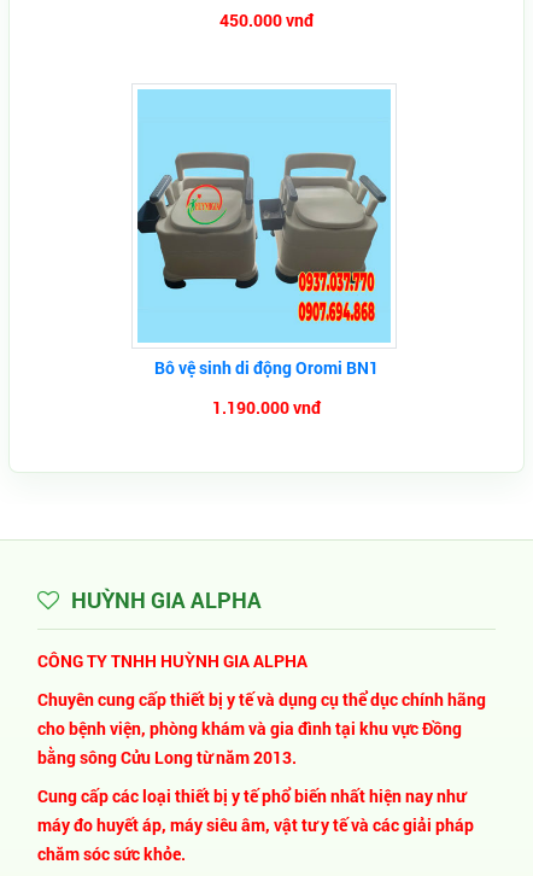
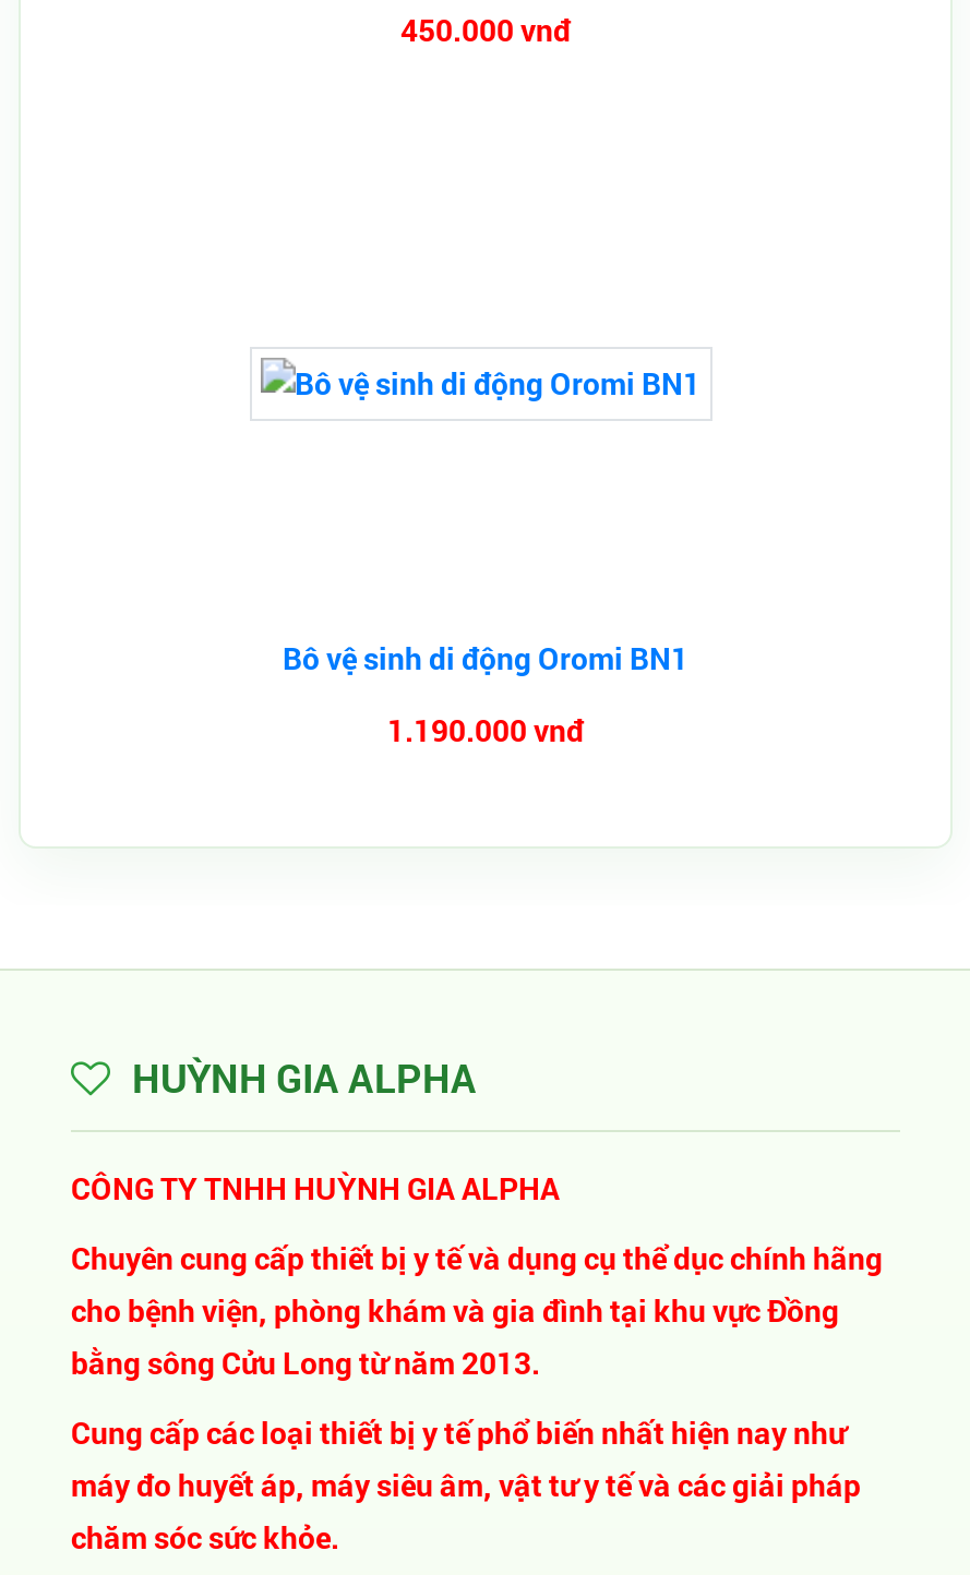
- [image]
